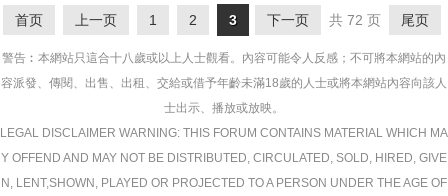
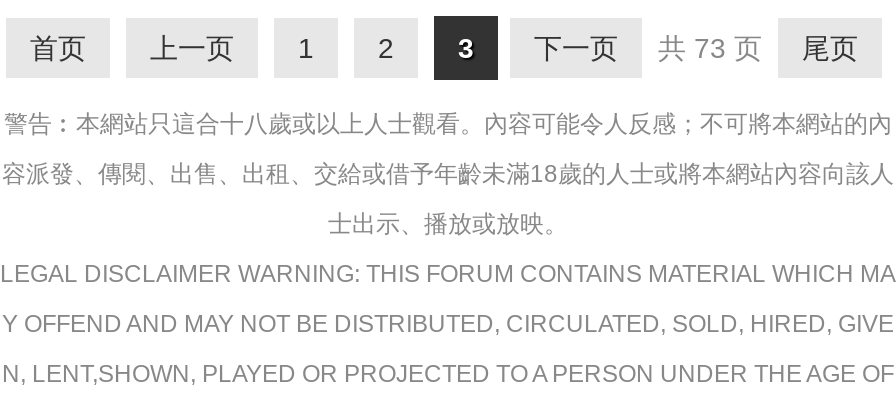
- 首页 上一页 1 2 3 下一页 共 72 页 尾页
+ 首页 上一页 1 2 3 下一页 共 73 页 尾页
